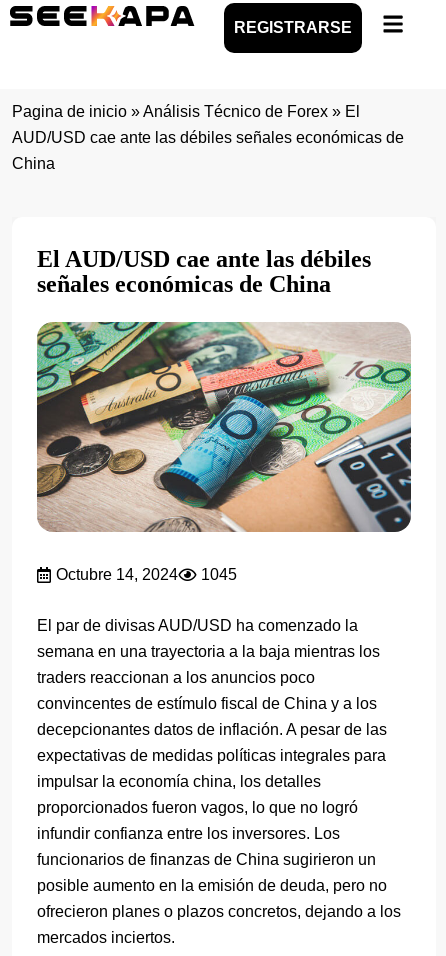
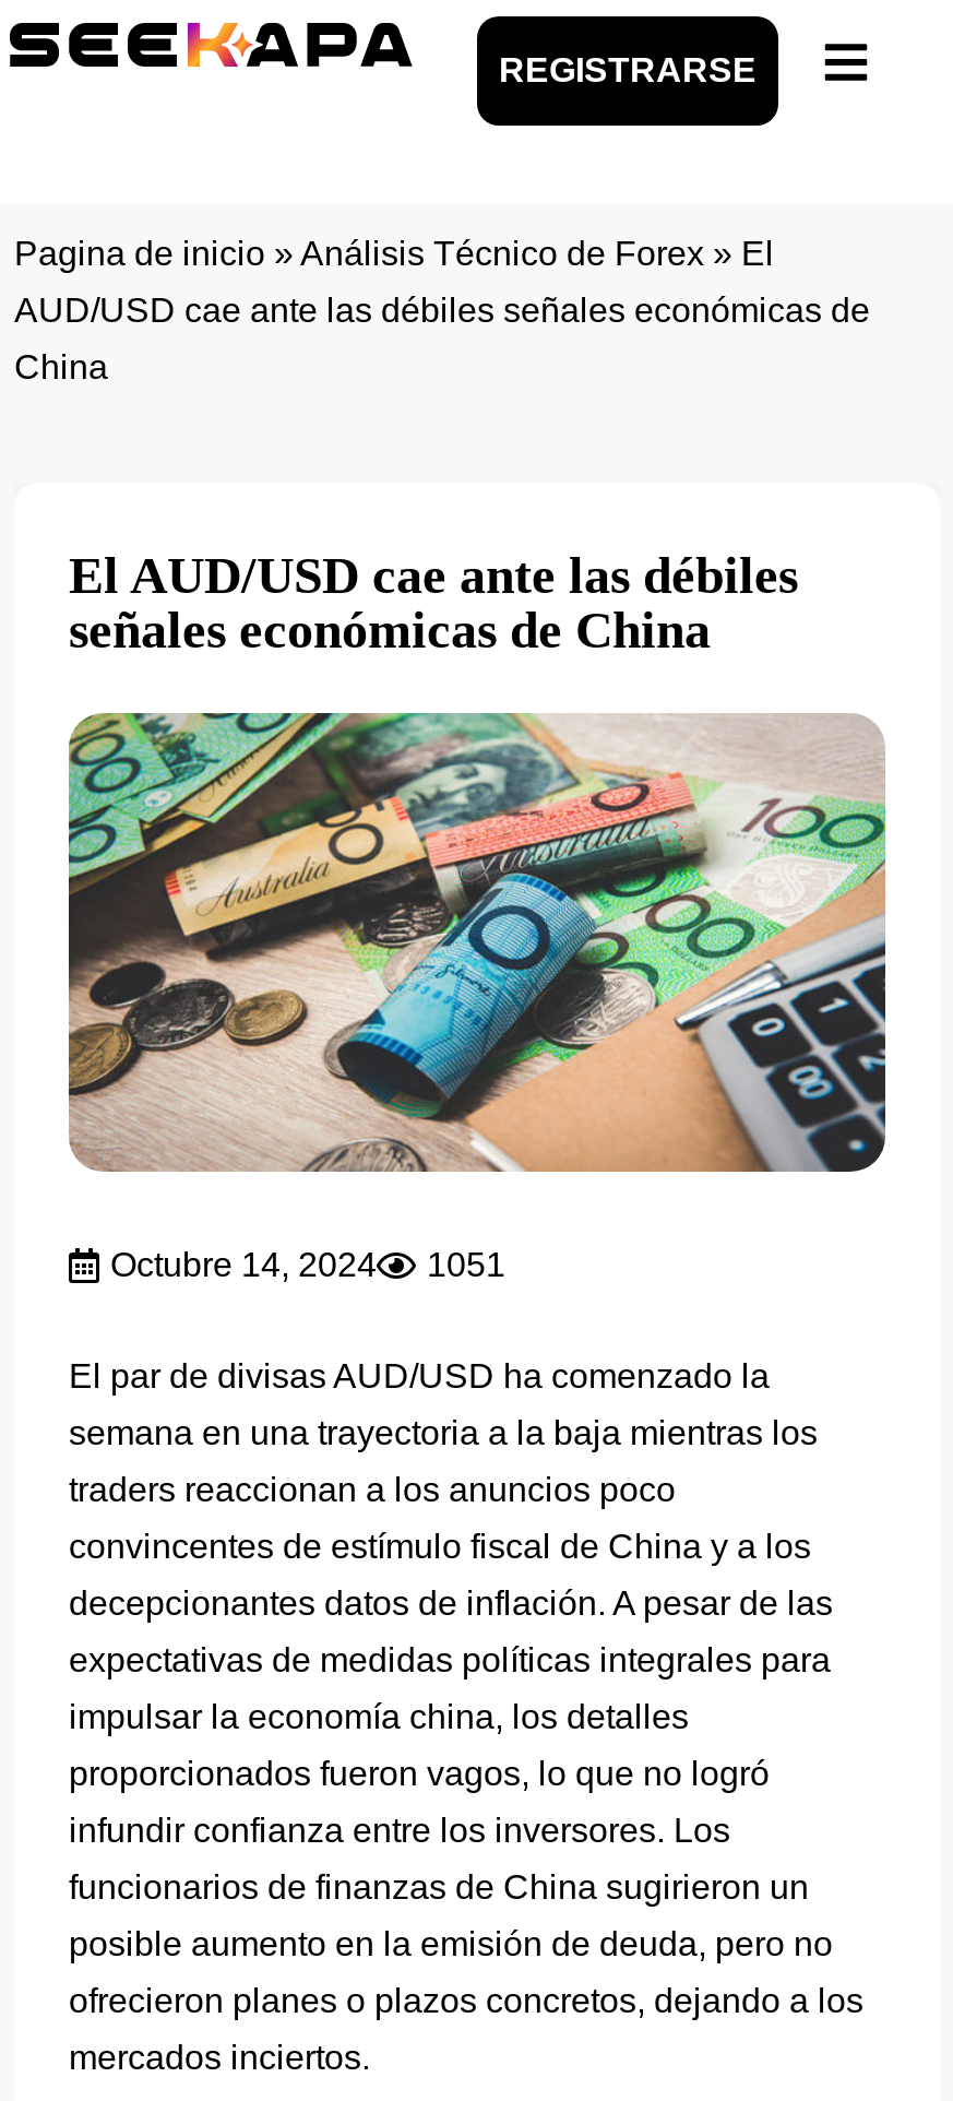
- Octubre 14, 2024 1045
+ Octubre 14, 2024 1051
